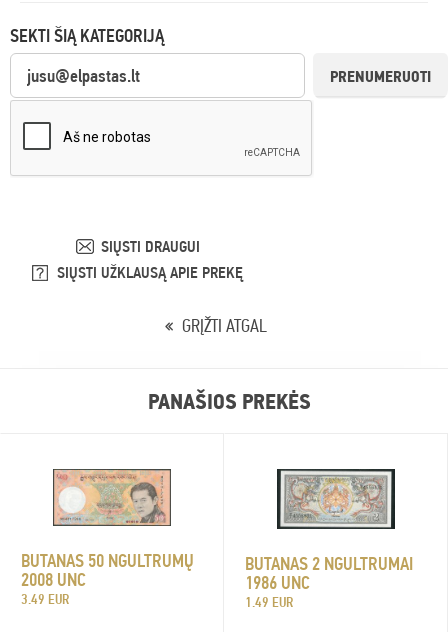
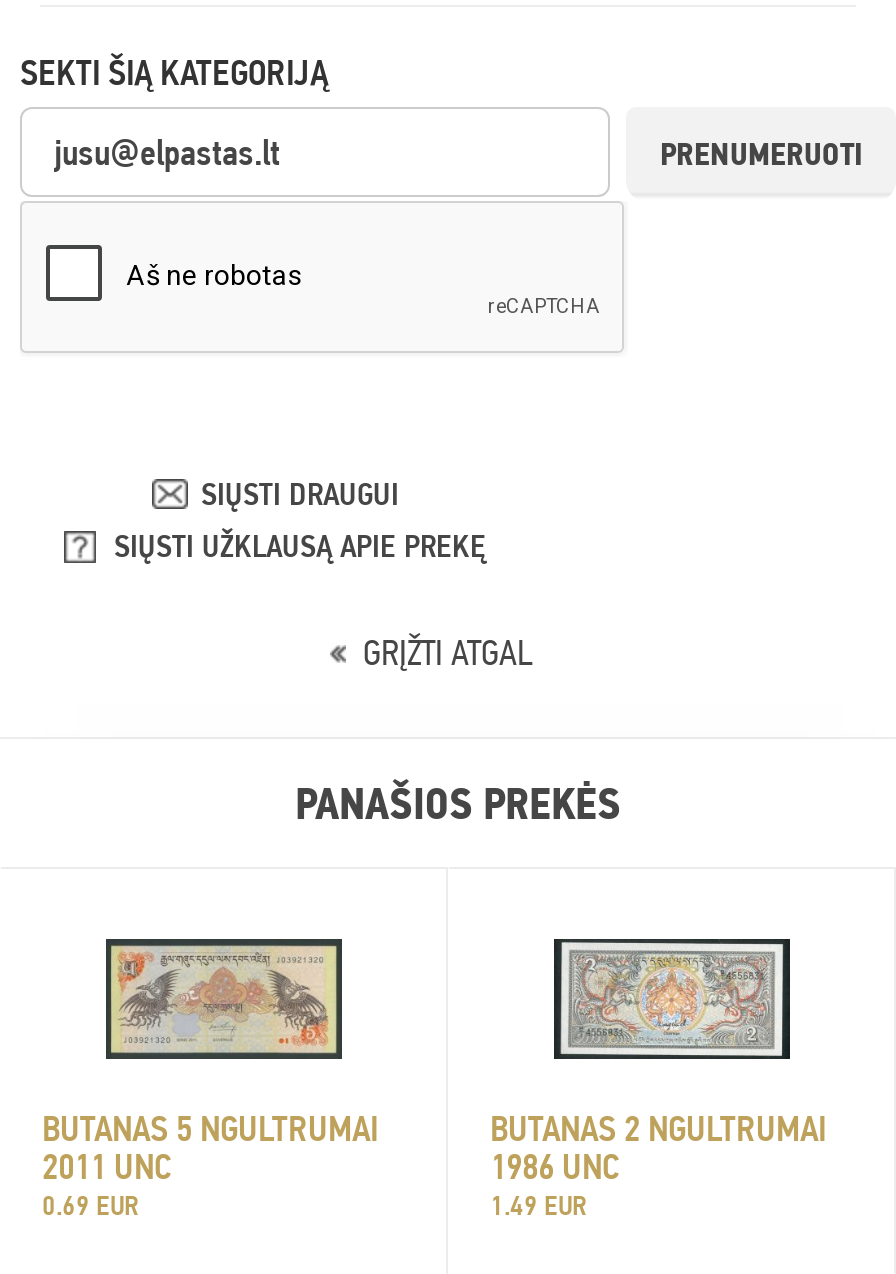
- [image]
- BUTANAS 50 NGULTRUMŲ
+ [image]
+ BUTANAS 5 NGULTRUMAI

- 2008 UNC
+ 2011 UNC

- 3.49 EUR
+ 0.69 EUR
